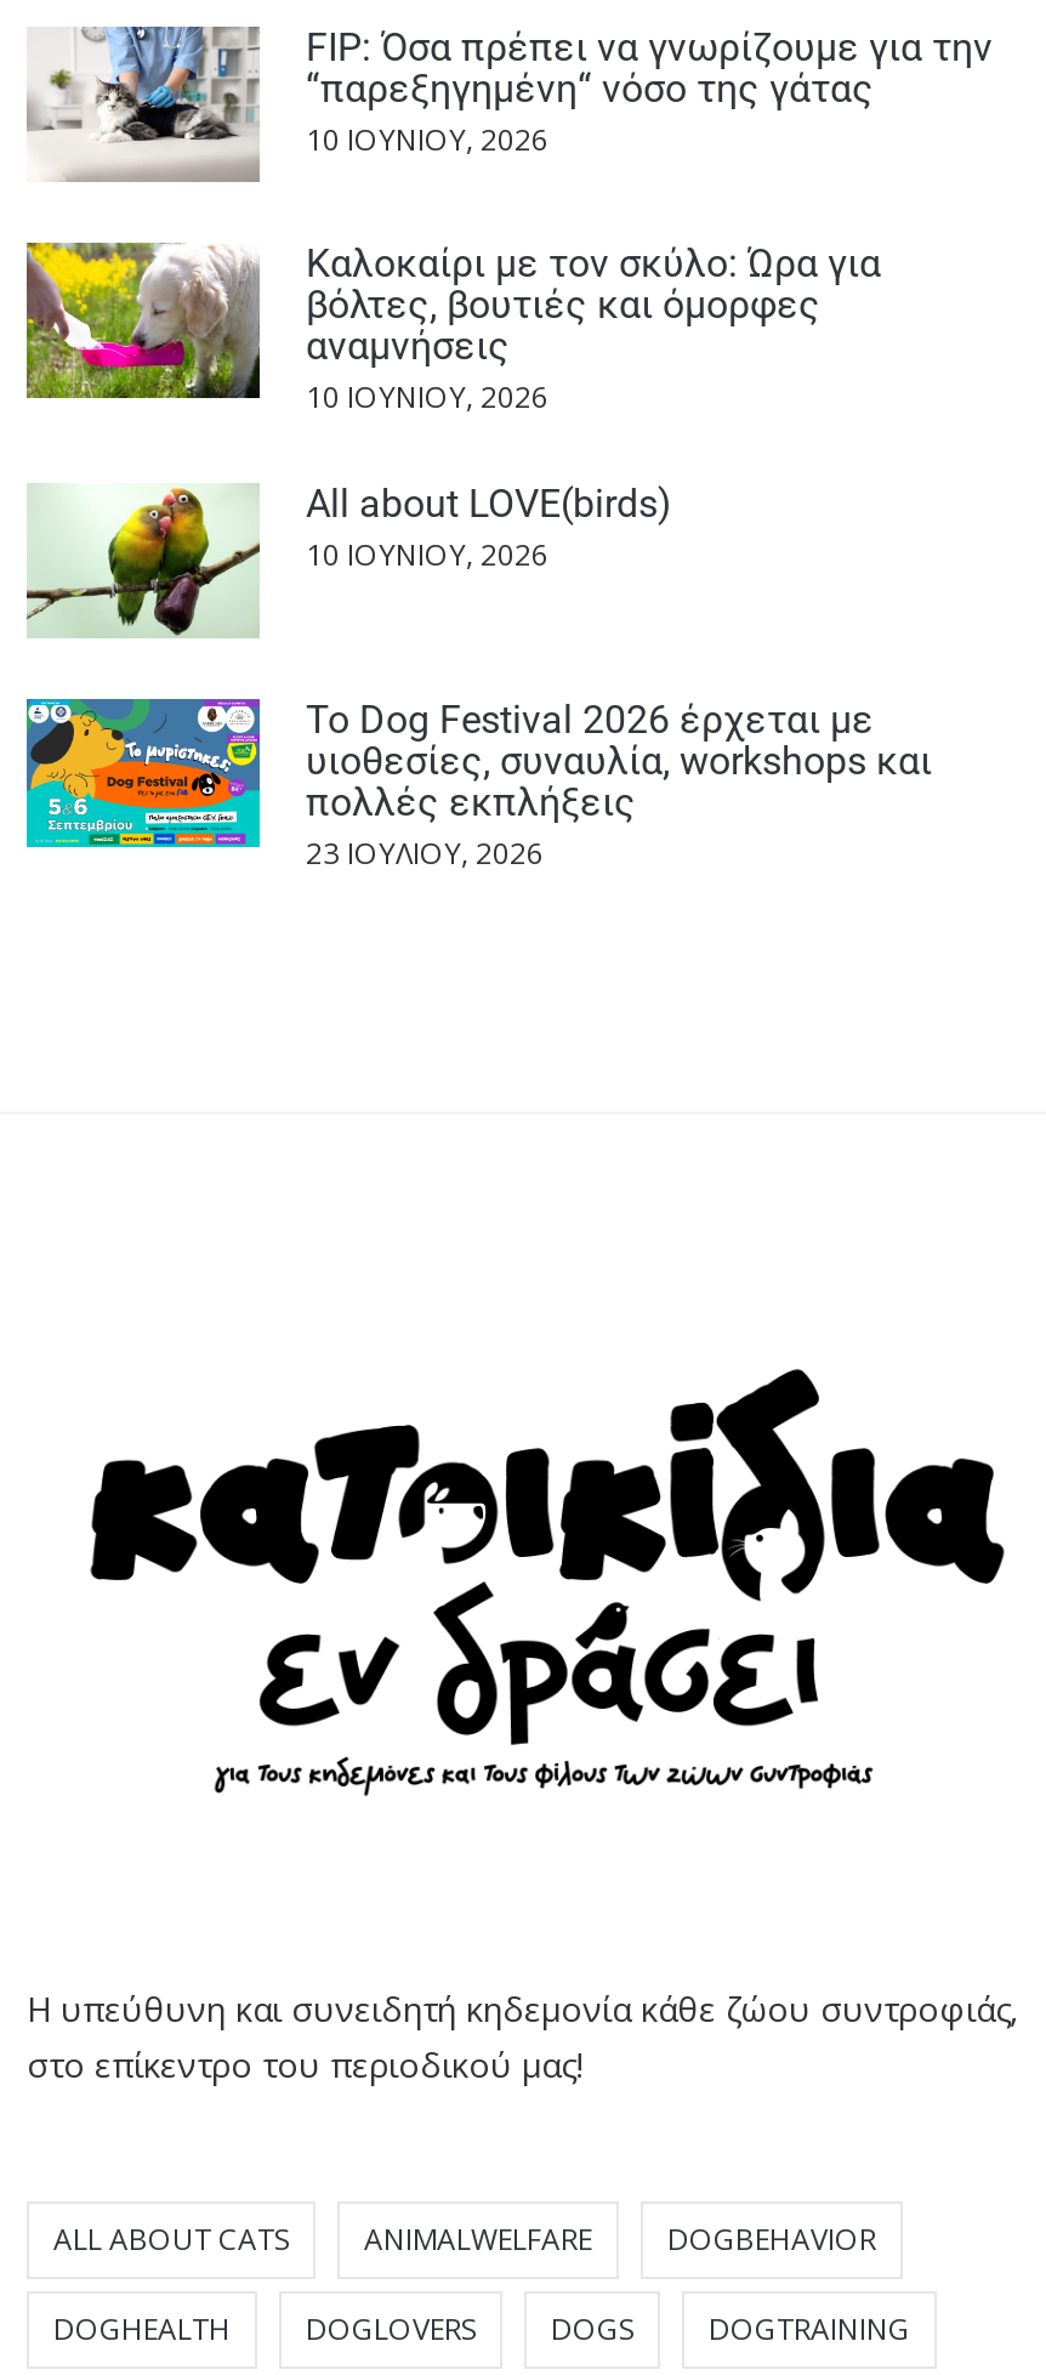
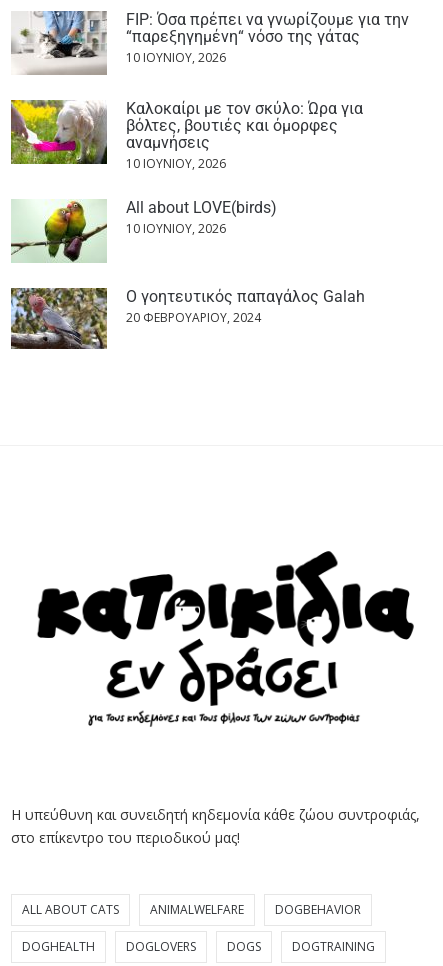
- [image]
- Το Dog Festival 2026 έρχεται με
- υιοθεσίες, συναυλία, workshops και
- πολλές εκπλήξεις
- 23 ΙΟΥΛΊΟΥ, 2026
+ [image]
+ Ο γοητευτικός παπαγάλος Galah
+ 20 ΦΕΒΡΟΥΑΡΊΟΥ, 2024
